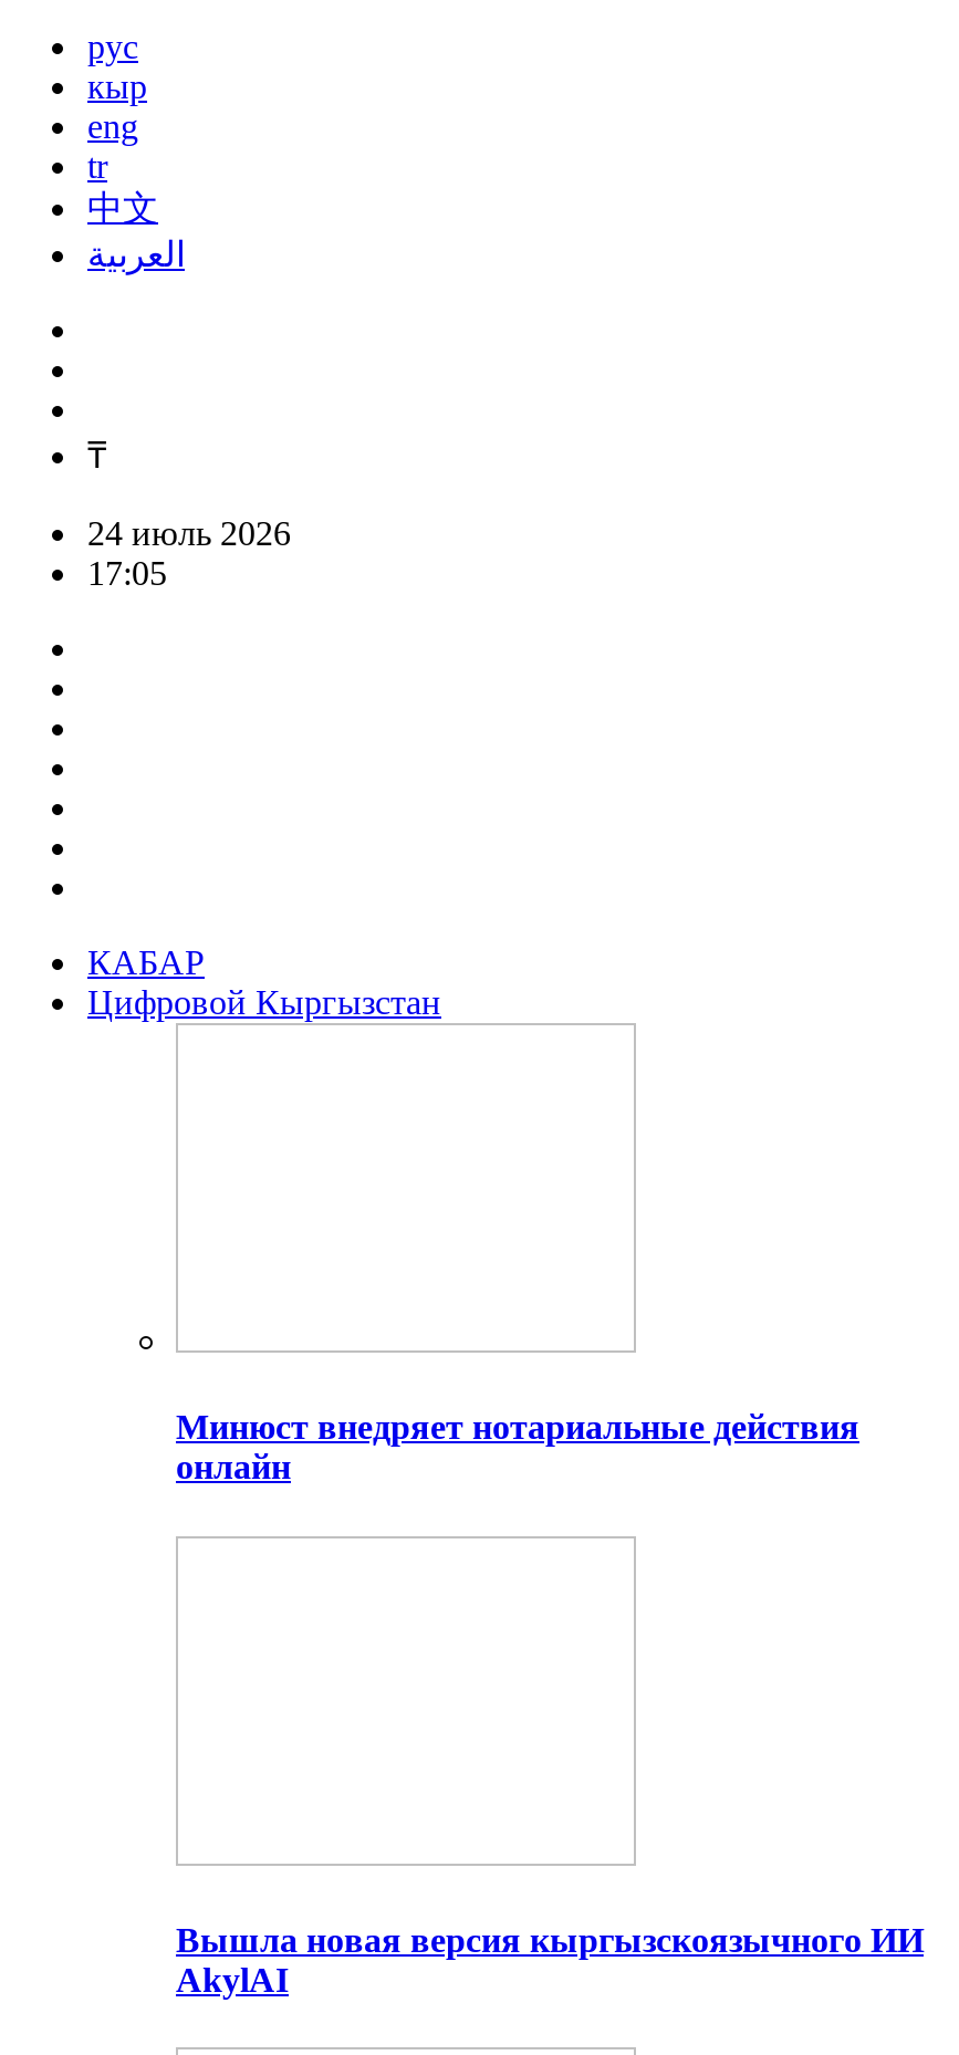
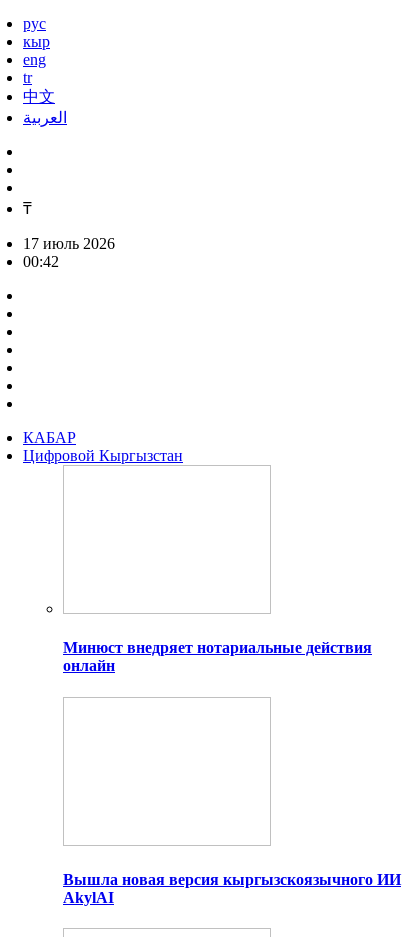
- 24 июль 2026
+ 17 июль 2026

- 17:05
+ 00:42
